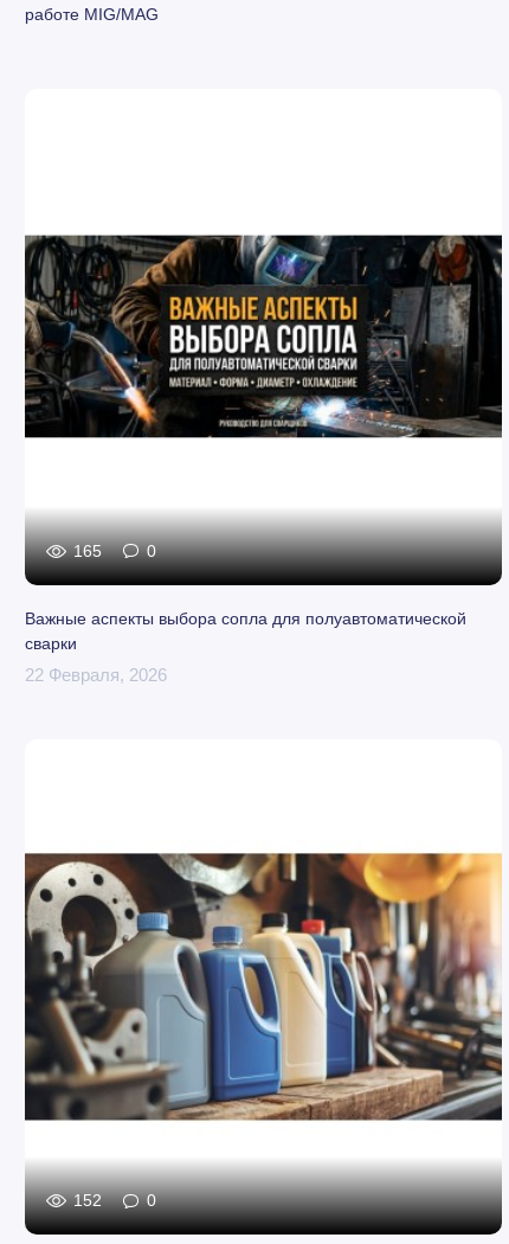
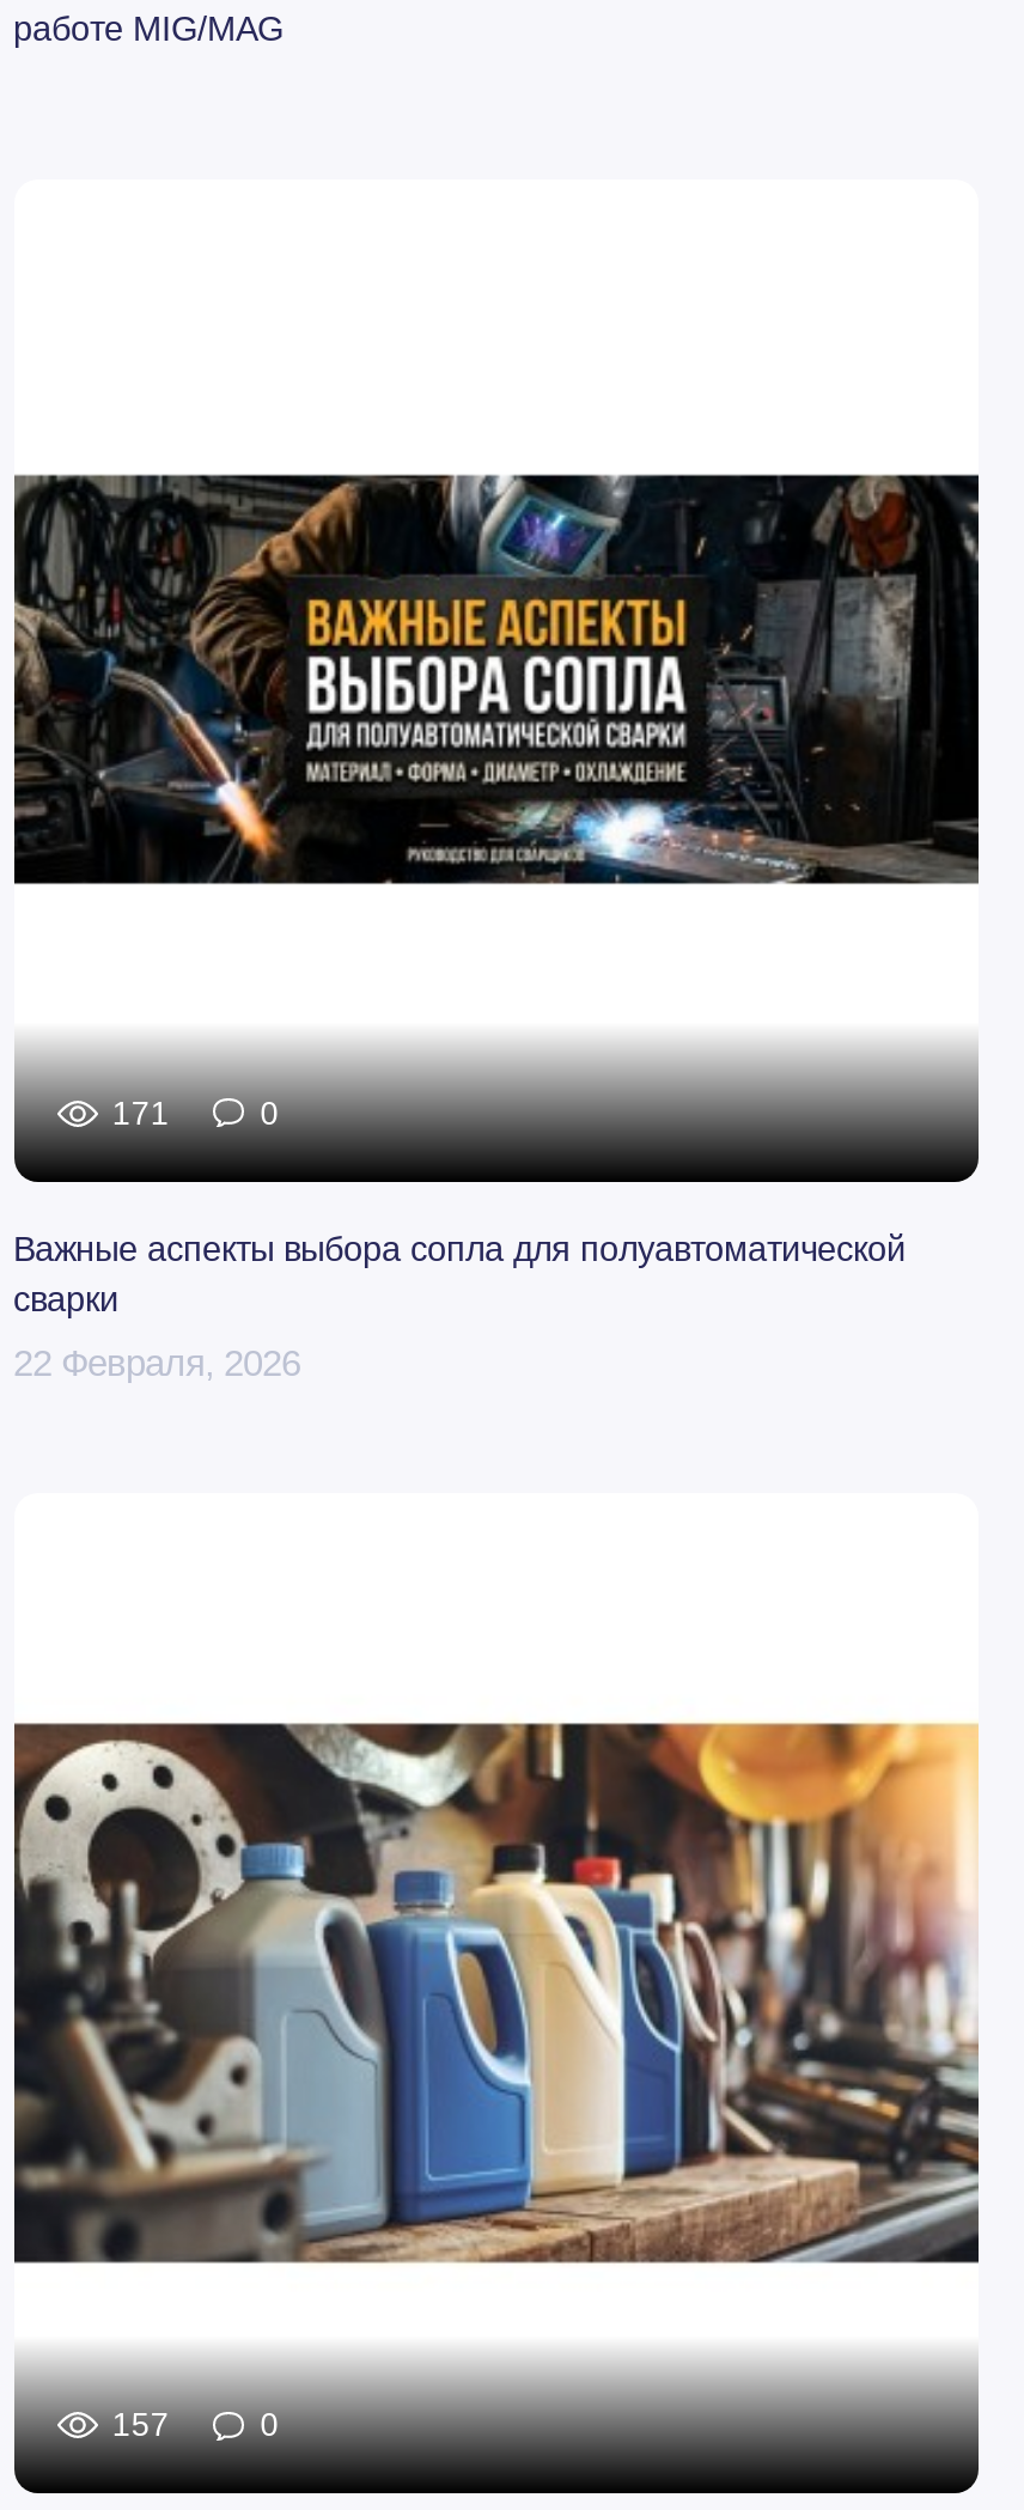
- 165
+ 171

- 152
+ 157
